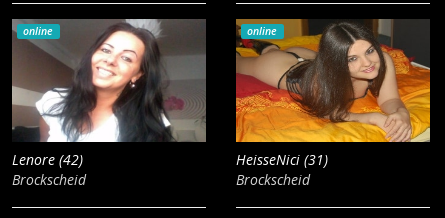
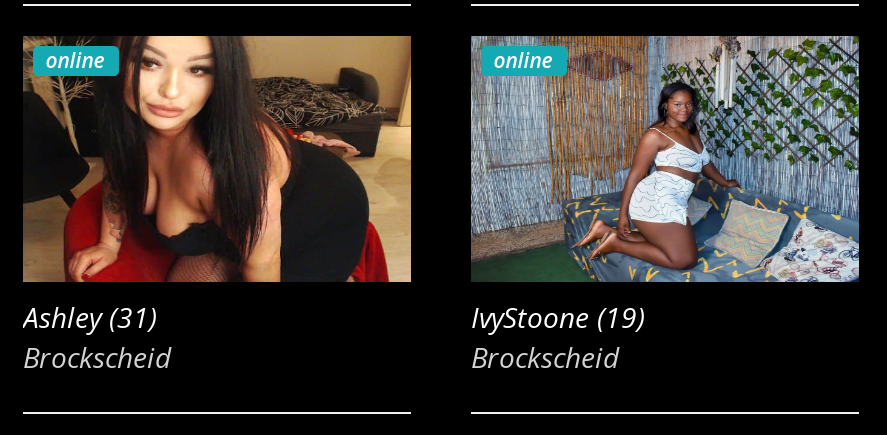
- [image]
- Lenore (42)
+ [image]
+ Ashley (31)

- [image]
- HeisseNici (31)
+ [image]
+ IvyStoone (19)
